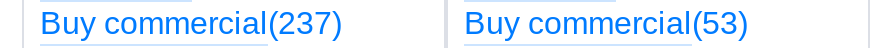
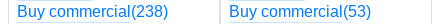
- Buy commercial(237)
+ Buy commercial(238)
